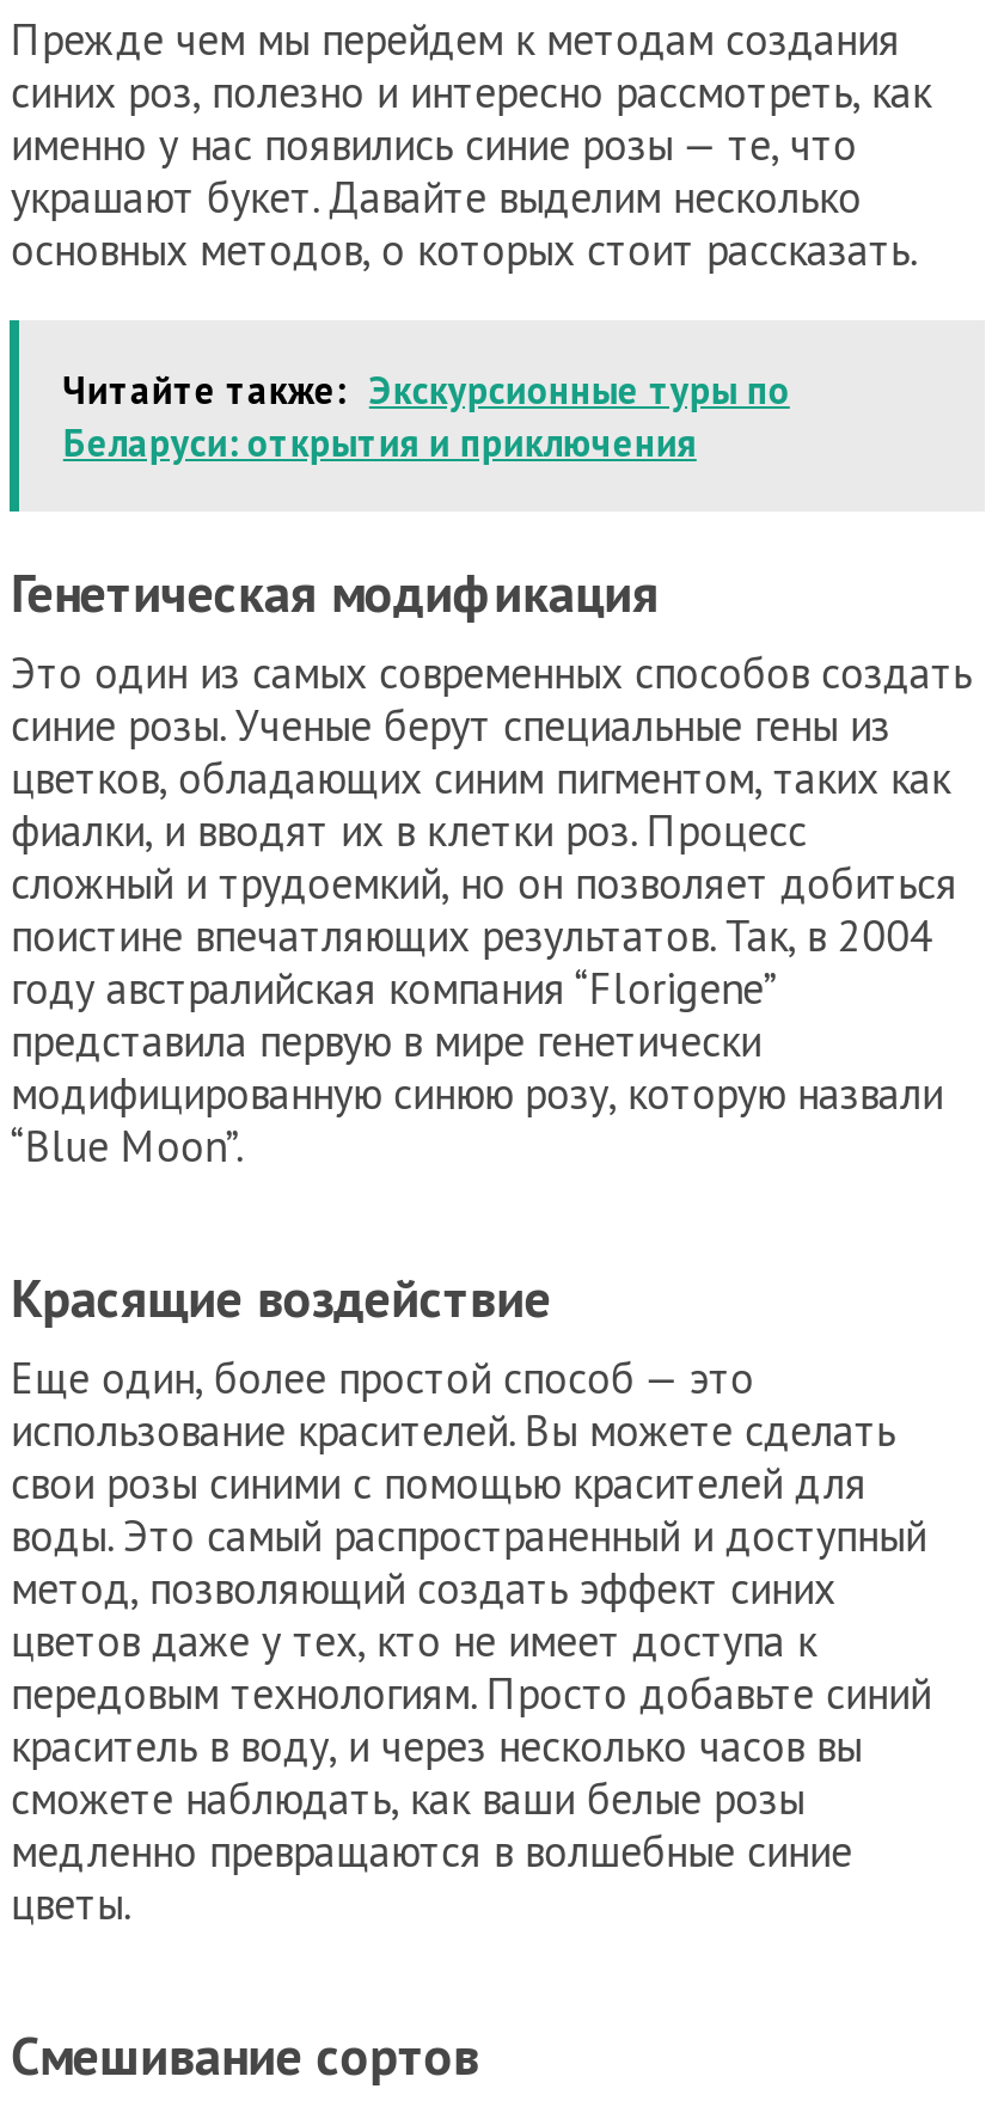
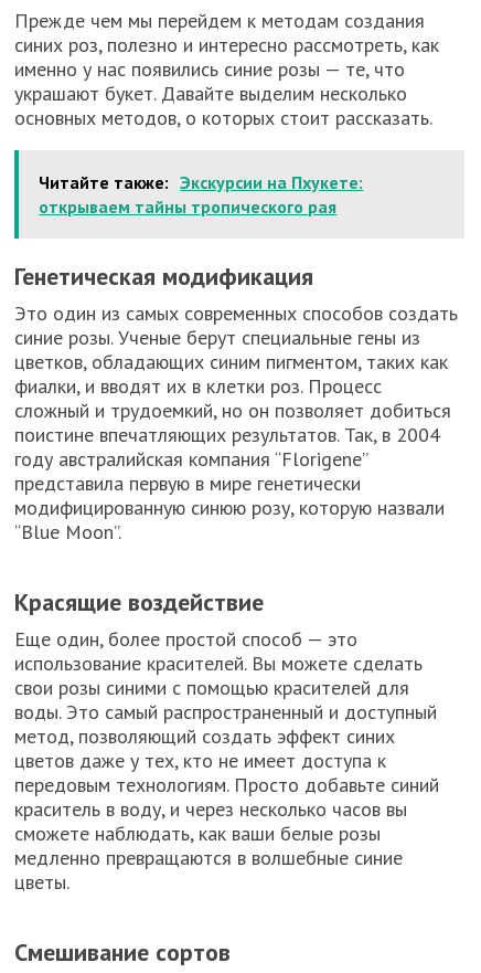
- Читайте также: Экскурсионные туры по
- Беларуси: открытия и приключения
+ Читайте также: Экскурсии на Пхукете:
+ открываем тайны тропического рая
